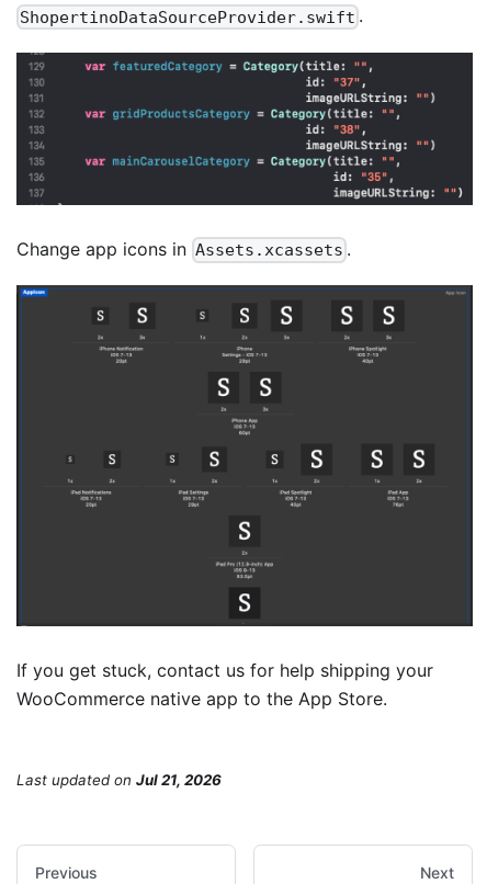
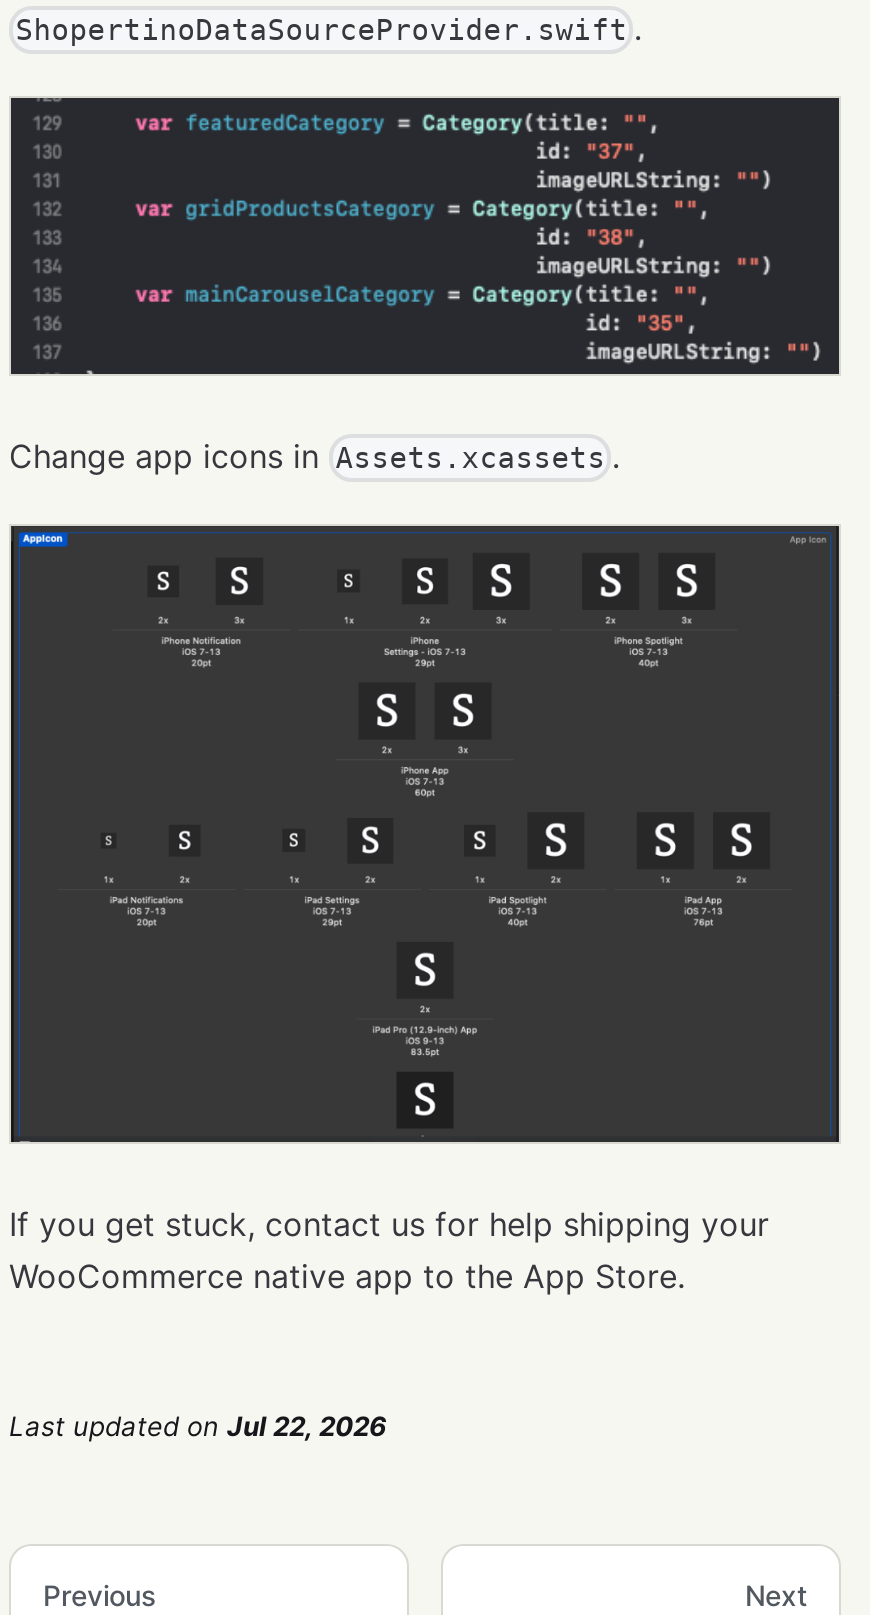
- Last updated on Jul 21, 2026
+ Last updated on Jul 22, 2026
